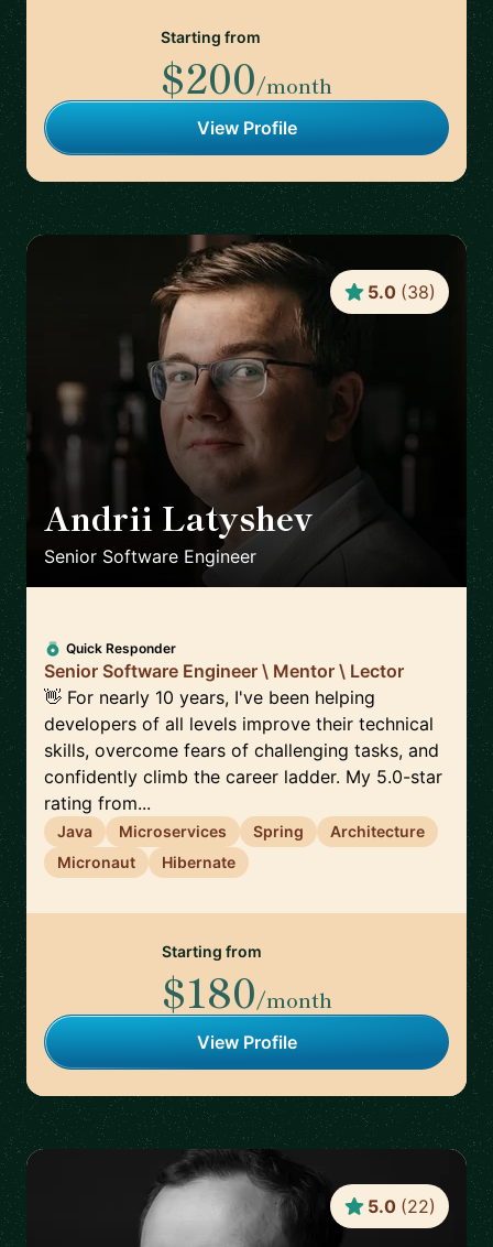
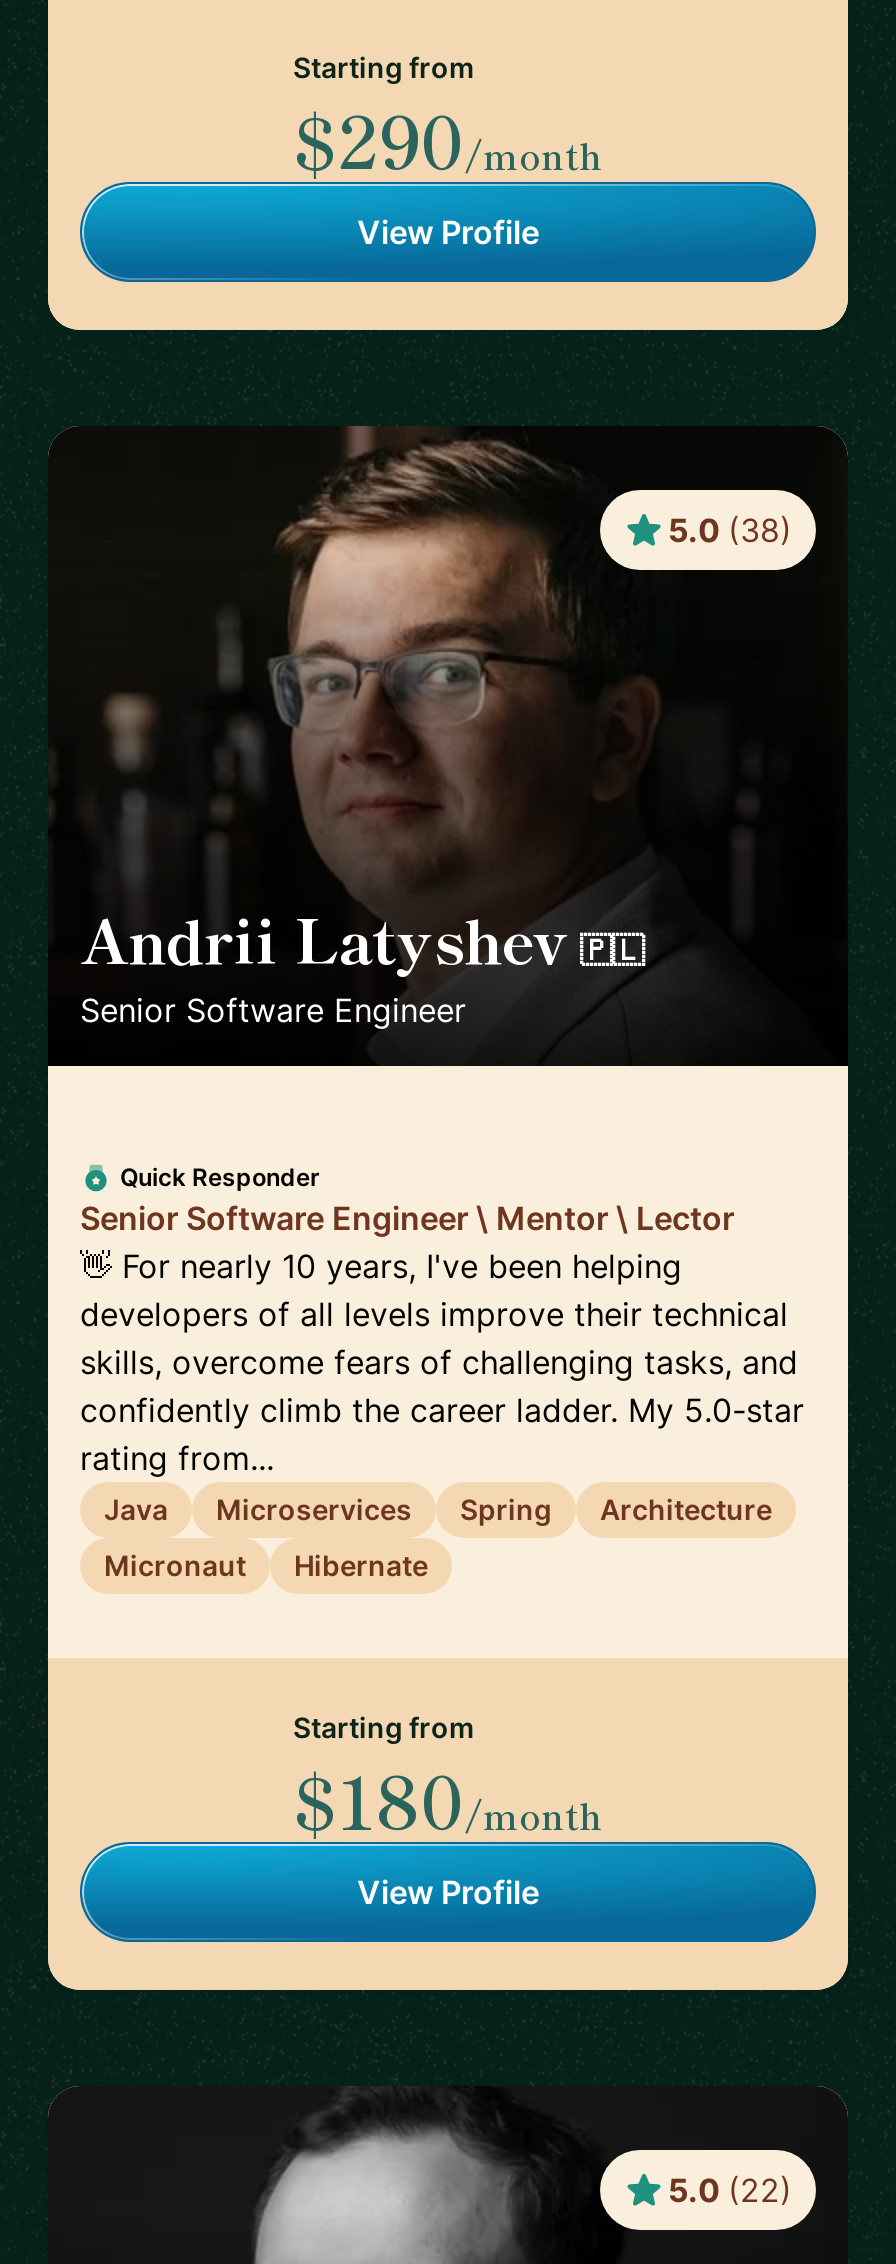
- $200/month
+ $290/month
